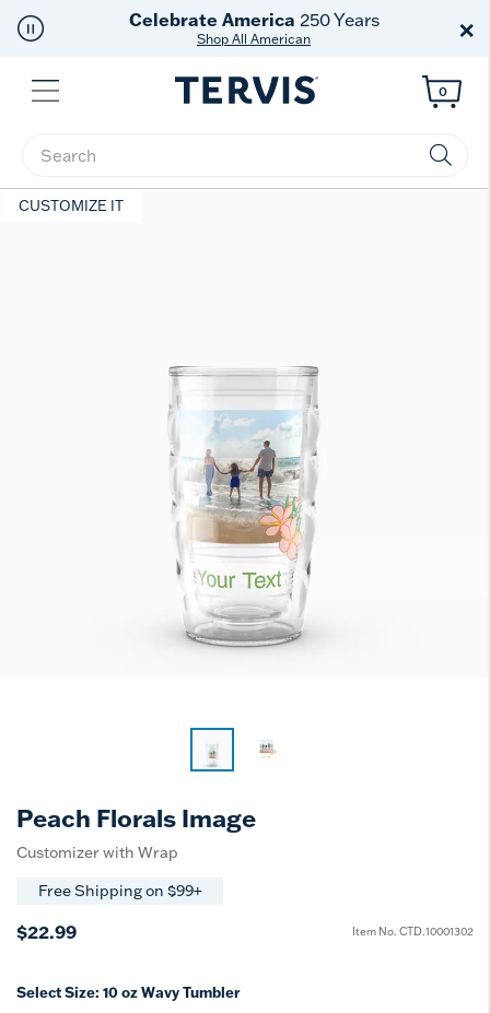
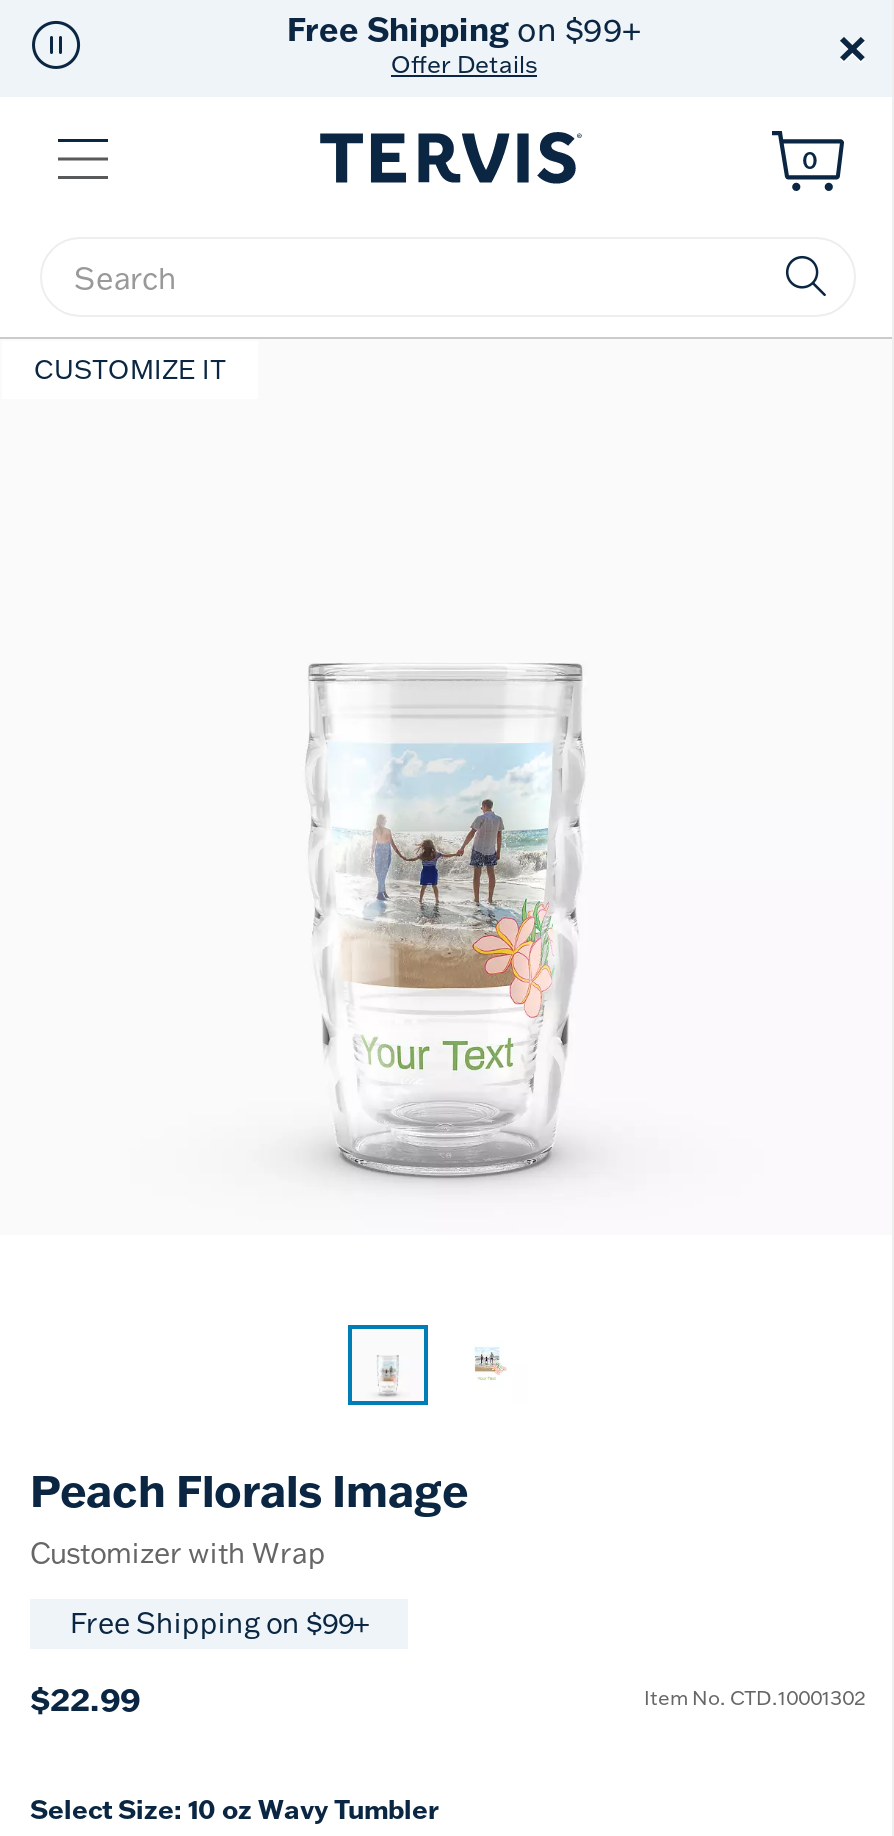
- Celebrate America 250 Years
- Shop All American
+ Free Shipping on $99+
+ Offer Details
